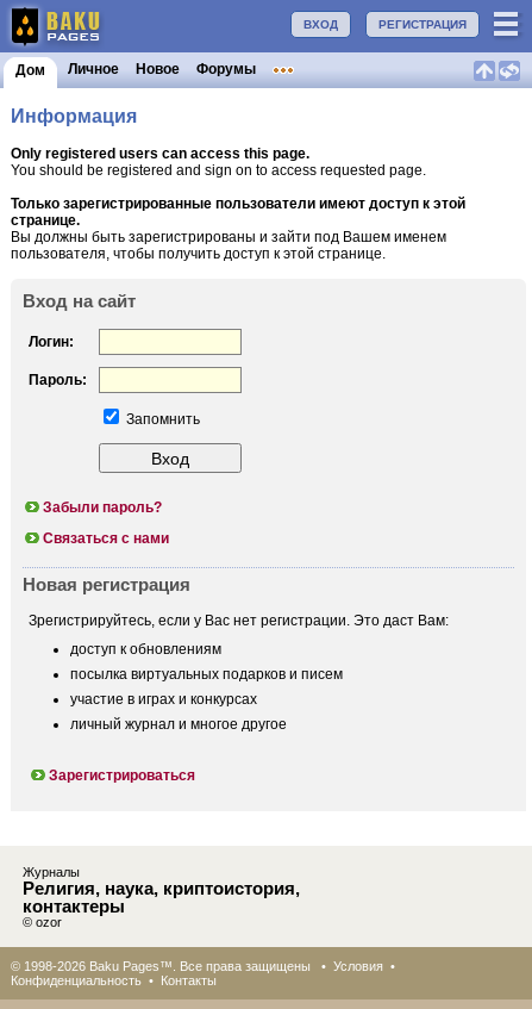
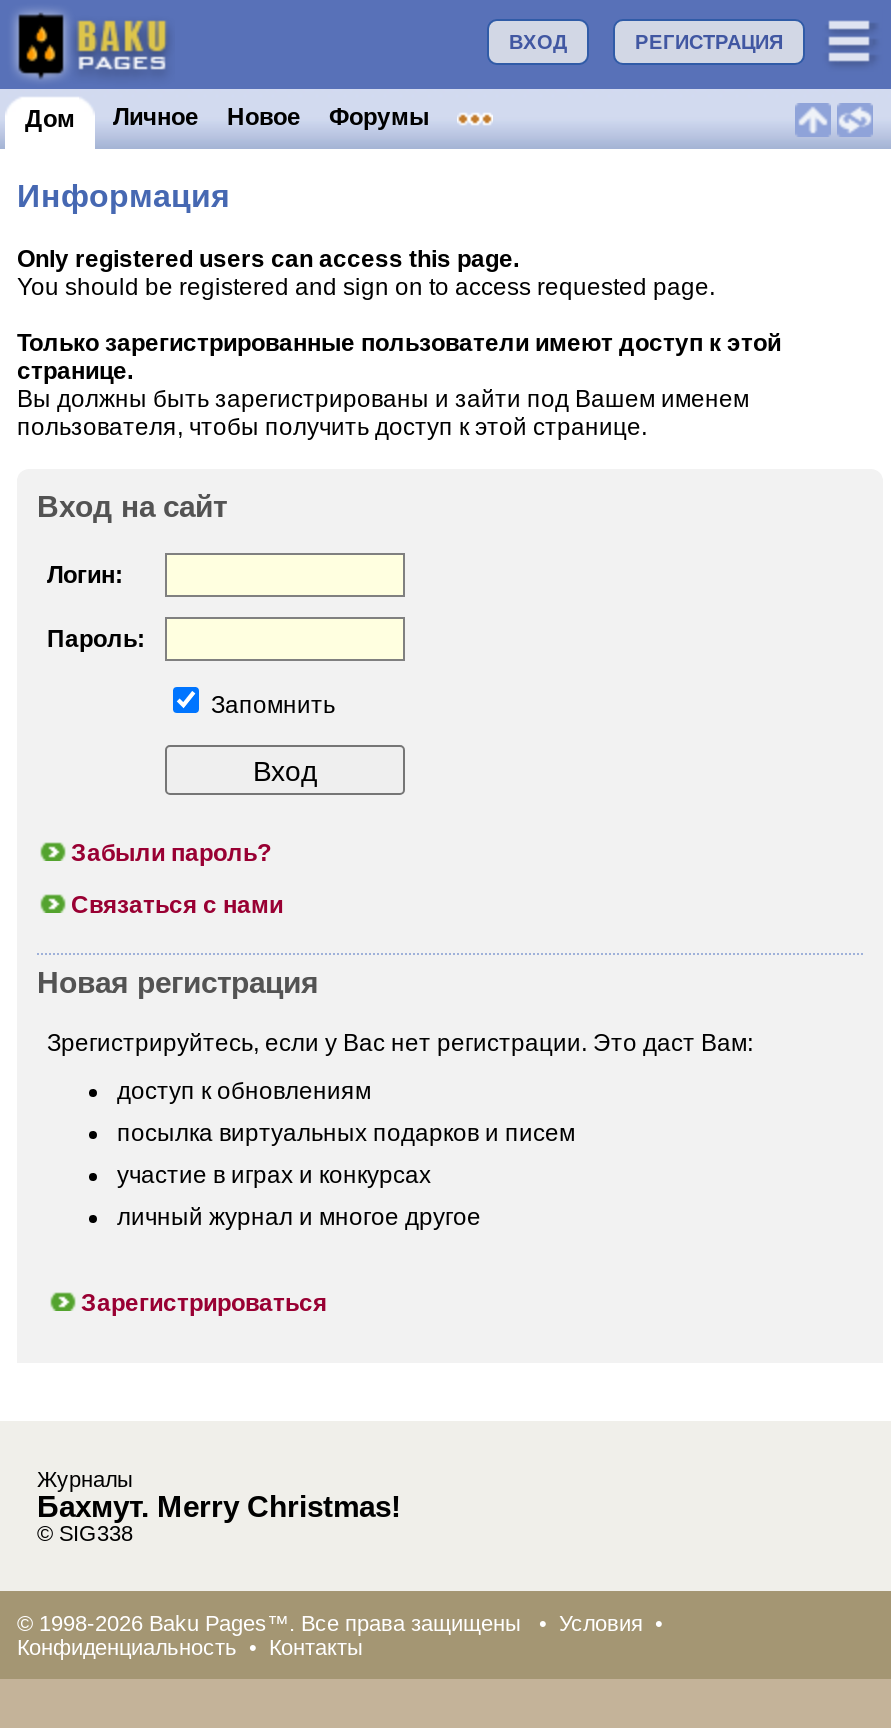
- Религия, наука, криптоистория,
- контактеры
- © ozor
+ Бахмут. Merry Christmas!
+ © SIG338
